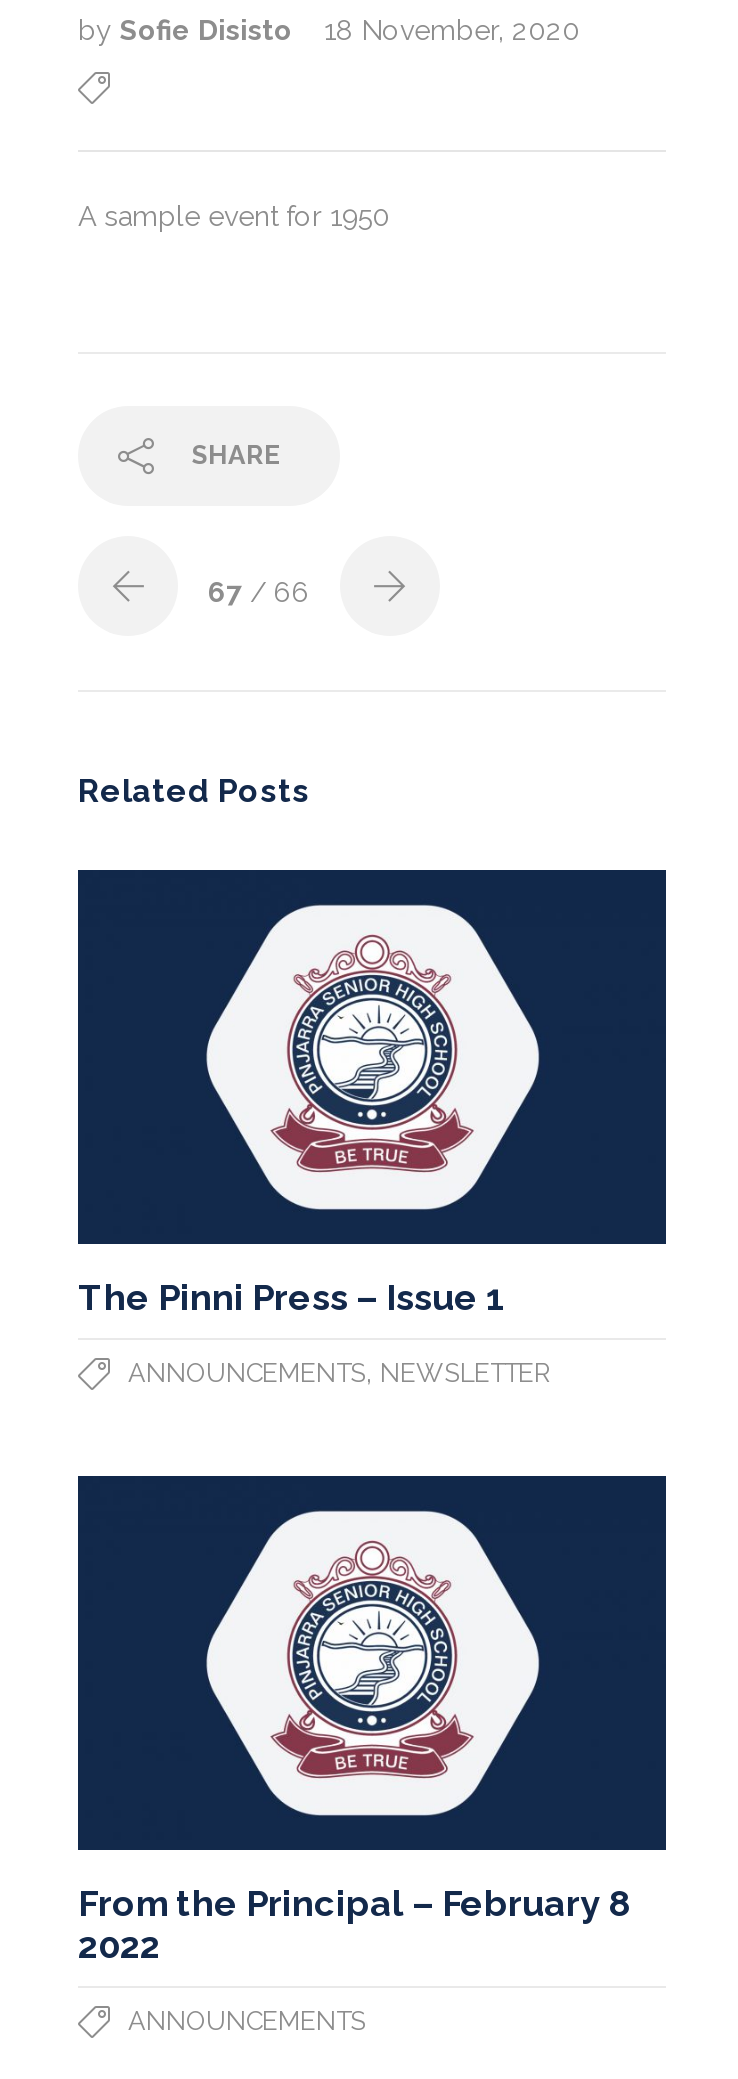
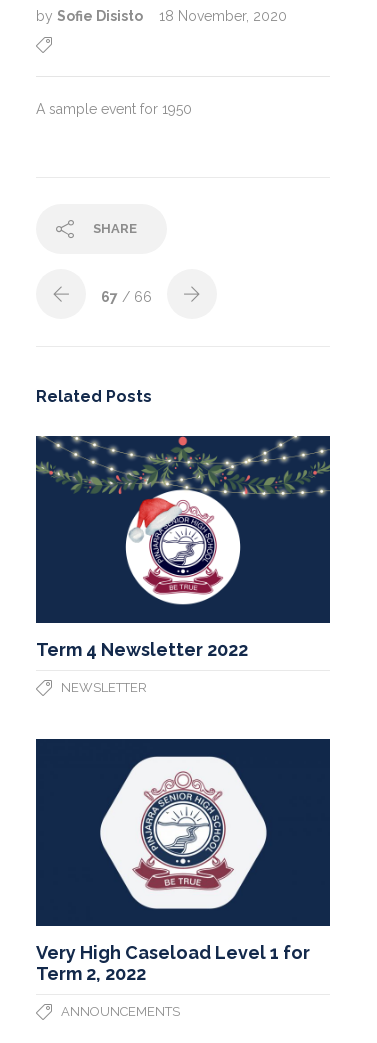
- [image]
- The Pinni Press – Issue 1
+ [image]
+ Term 4 Newsletter 2022

- ANNOUNCEMENTS, NEWSLETTER
+ NEWSLETTER

- From the Principal – February 8
- 2022
+ Very High Caseload Level 1 for
+ Term 2, 2022
